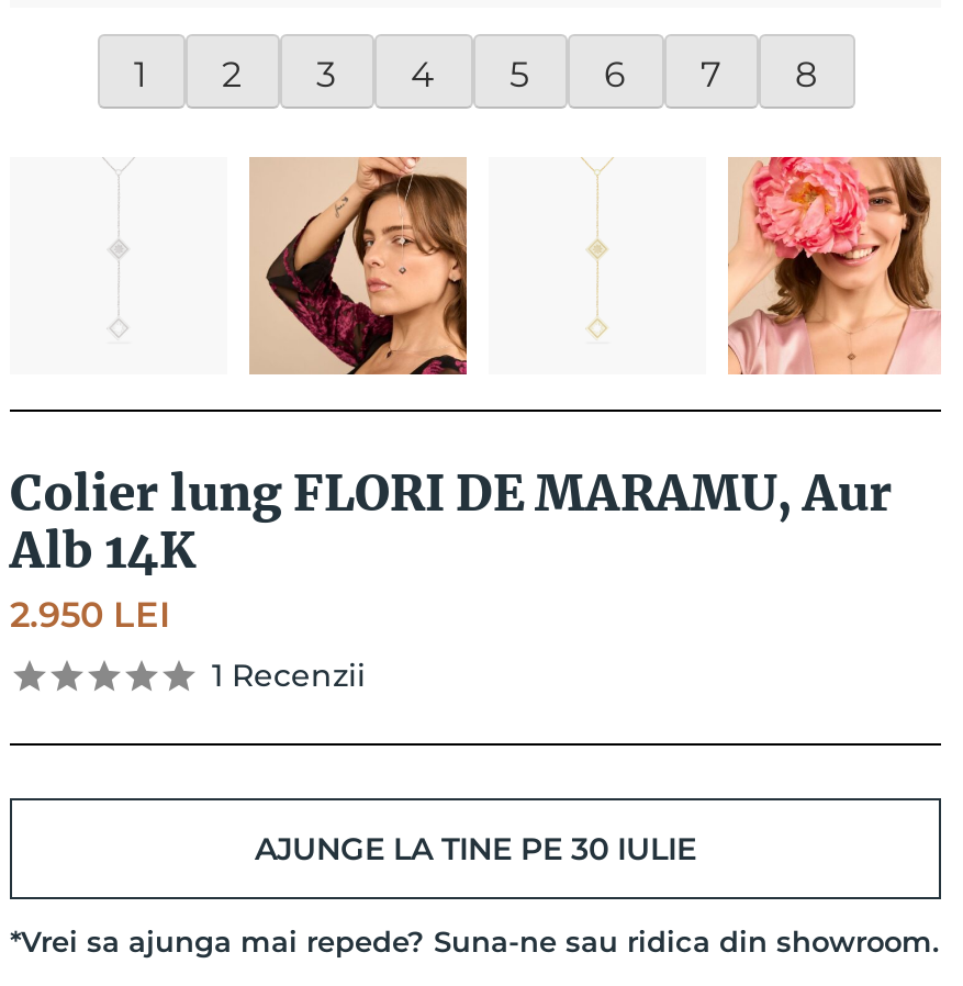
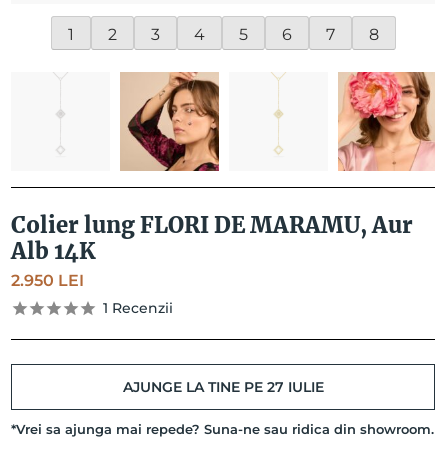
- AJUNGE LA TINE PE 30 IULIE
+ AJUNGE LA TINE PE 27 IULIE
